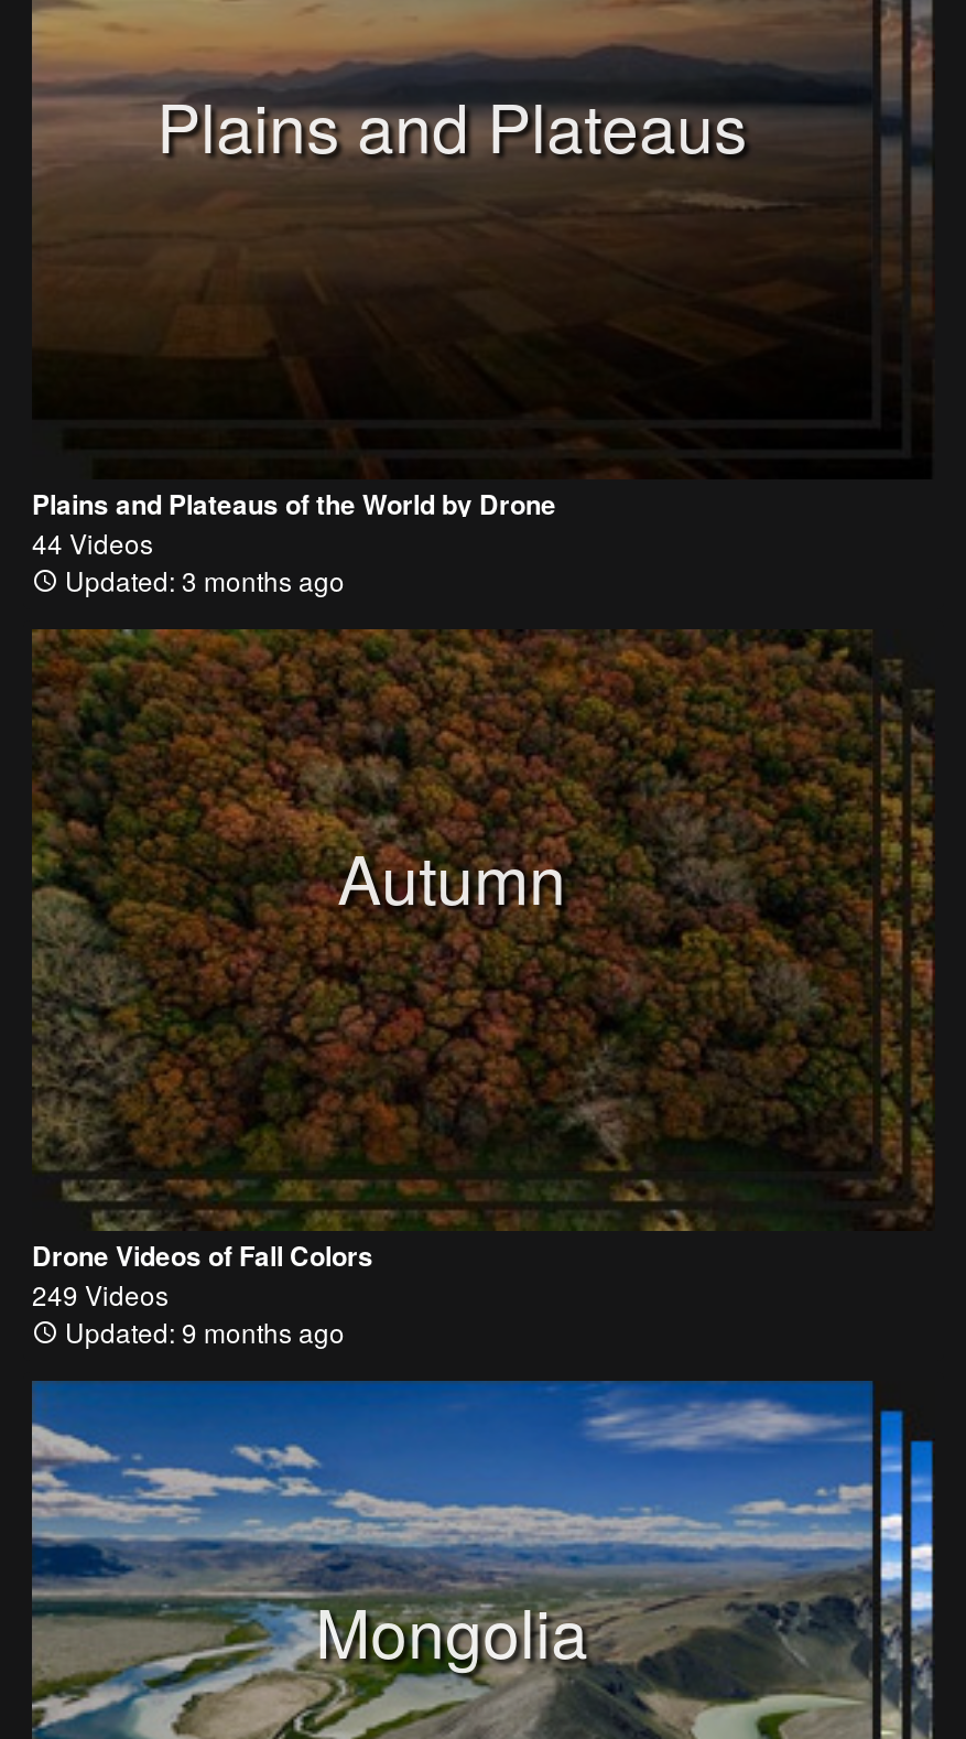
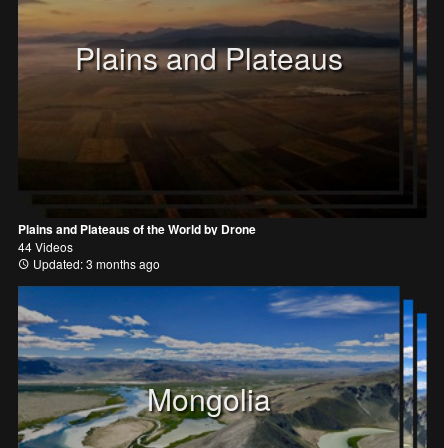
- [image]
- Autumn

- Drone Videos of Fall Colors
- 249 Videos
- Updated: 9 months ago
